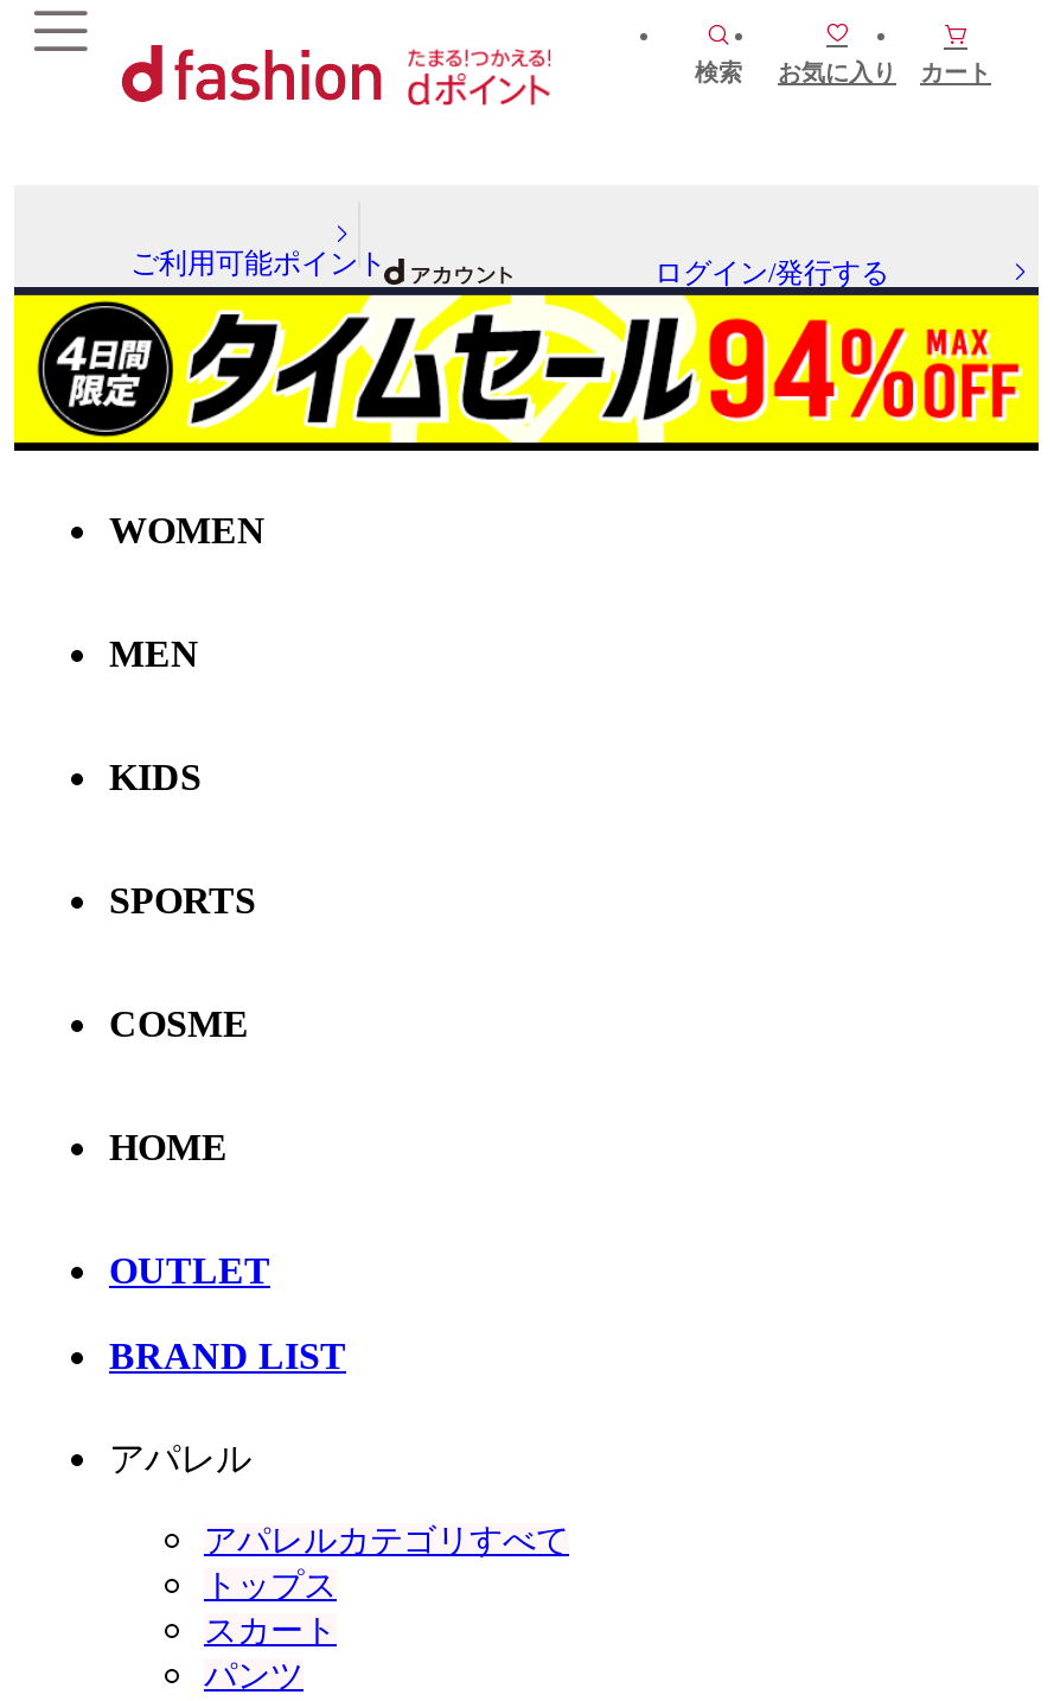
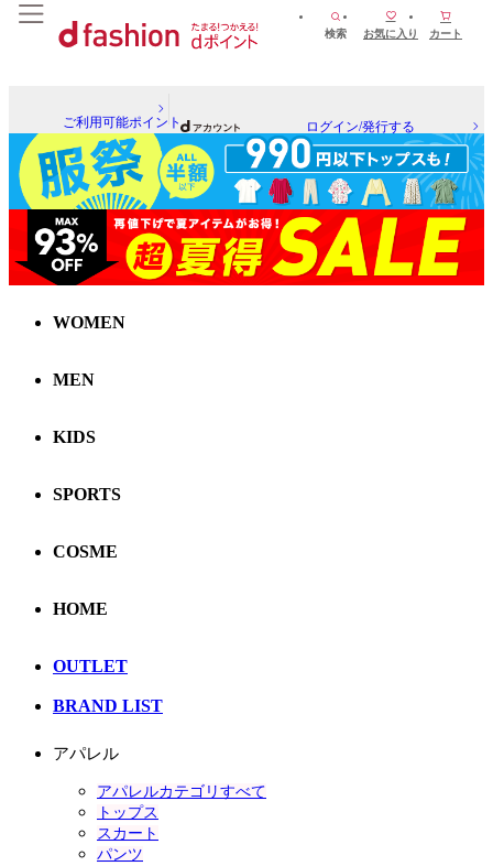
- [image]
+ [image]
